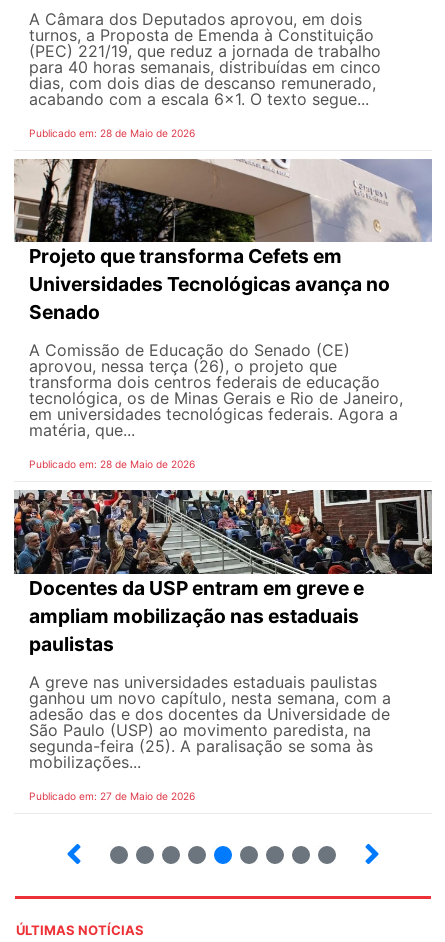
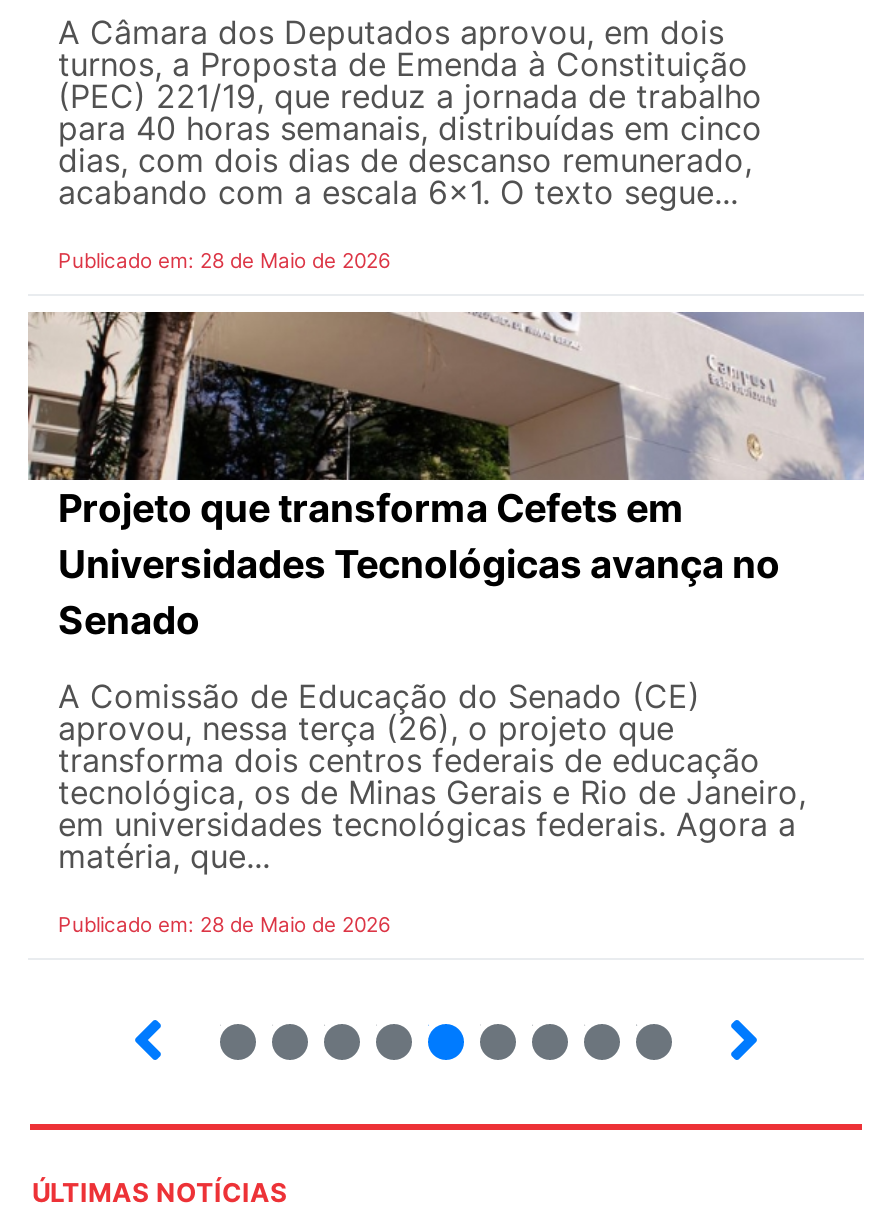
- [image]
- Docentes da USP entram em greve e
- ampliam mobilização nas estaduais
- paulistas
- A greve nas universidades estaduais paulistas
- ganhou um novo capítulo, nesta semana, com a
- adesão das e dos docentes da Universidade de
- São Paulo (USP) ao movimento paredista, na
- segunda-feira (25). A paralisação se soma às
- mobilizações...
- Publicado em: 27 de Maio de 2026
